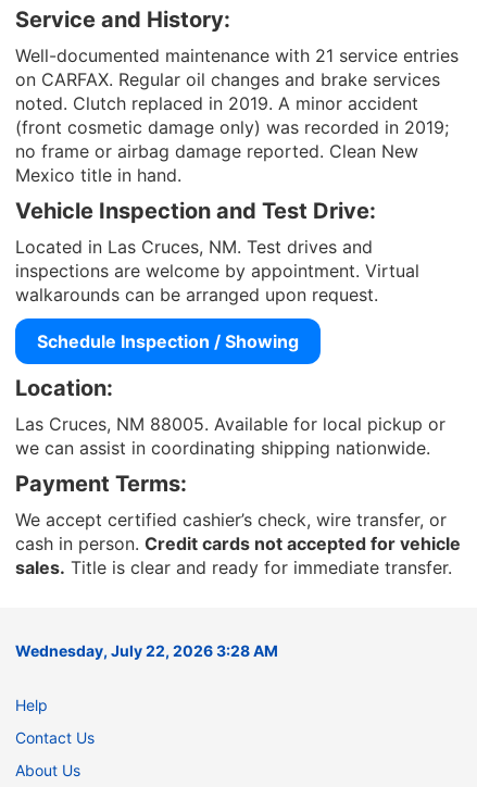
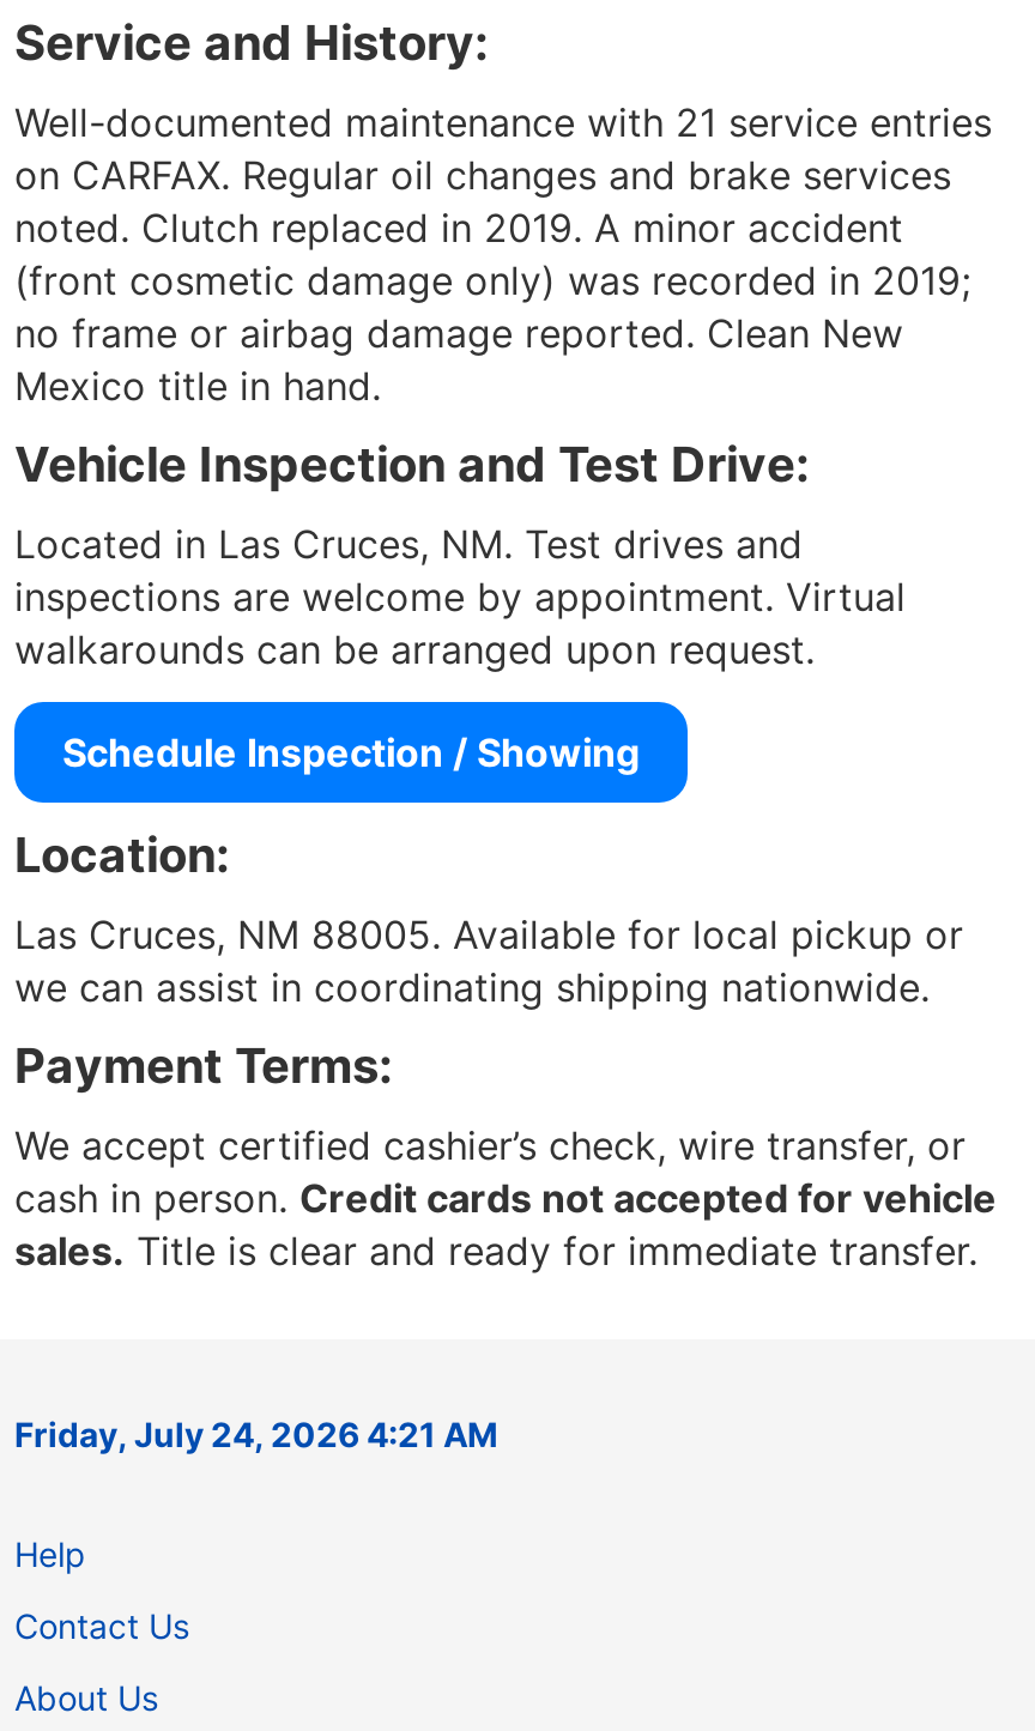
- Wednesday, July 22, 2026 3:28 AM
+ Friday, July 24, 2026 4:21 AM
